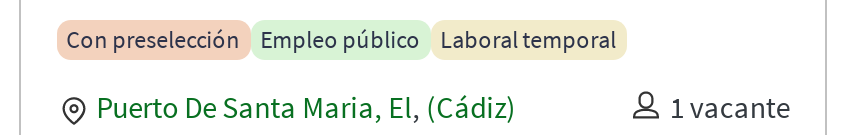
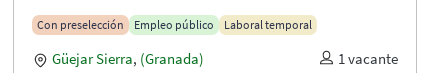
- Puerto De Santa Maria, El, (Cádiz)
+ Güejar Sierra, (Granada)
